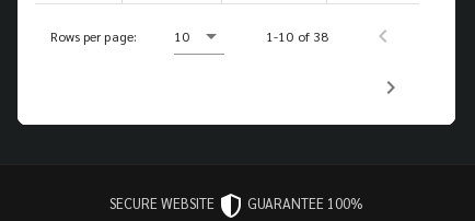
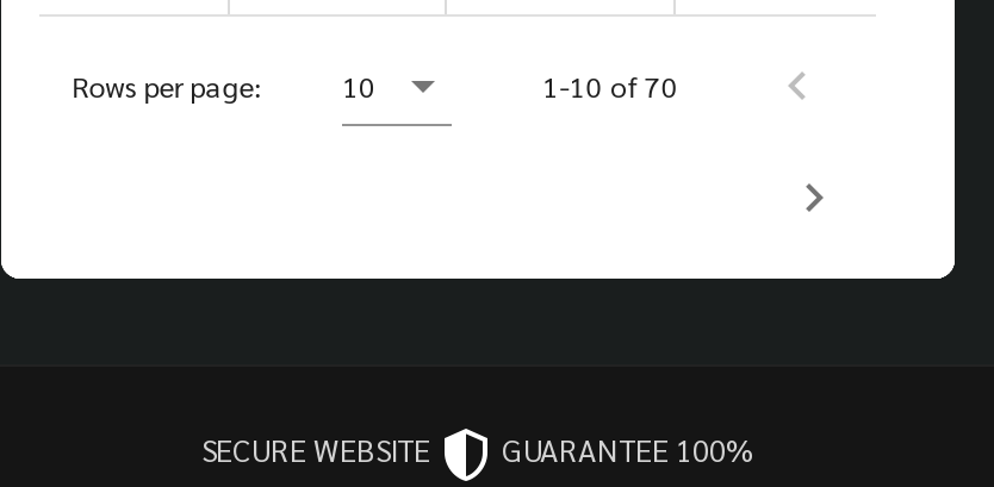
- 1-10 of 38
+ 1-10 of 70
